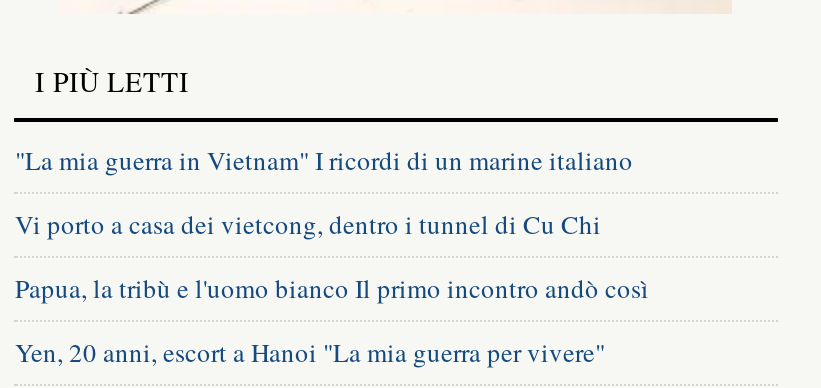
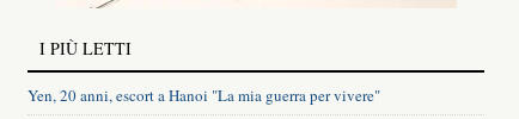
- "La mia guerra in Vietnam" I ricordi di un marine italiano
- Vi porto a casa dei vietcong, dentro i tunnel di Cu Chi
- Papua, la tribù e l'uomo bianco Il primo incontro andò così
